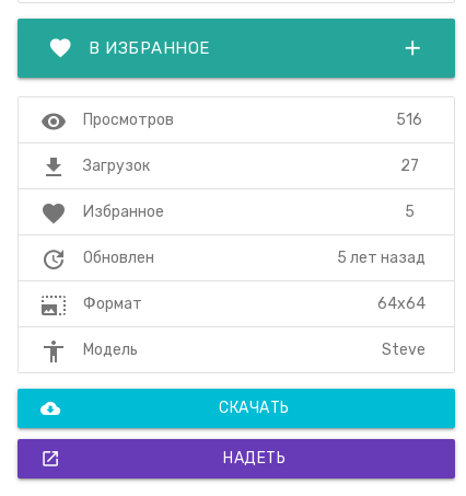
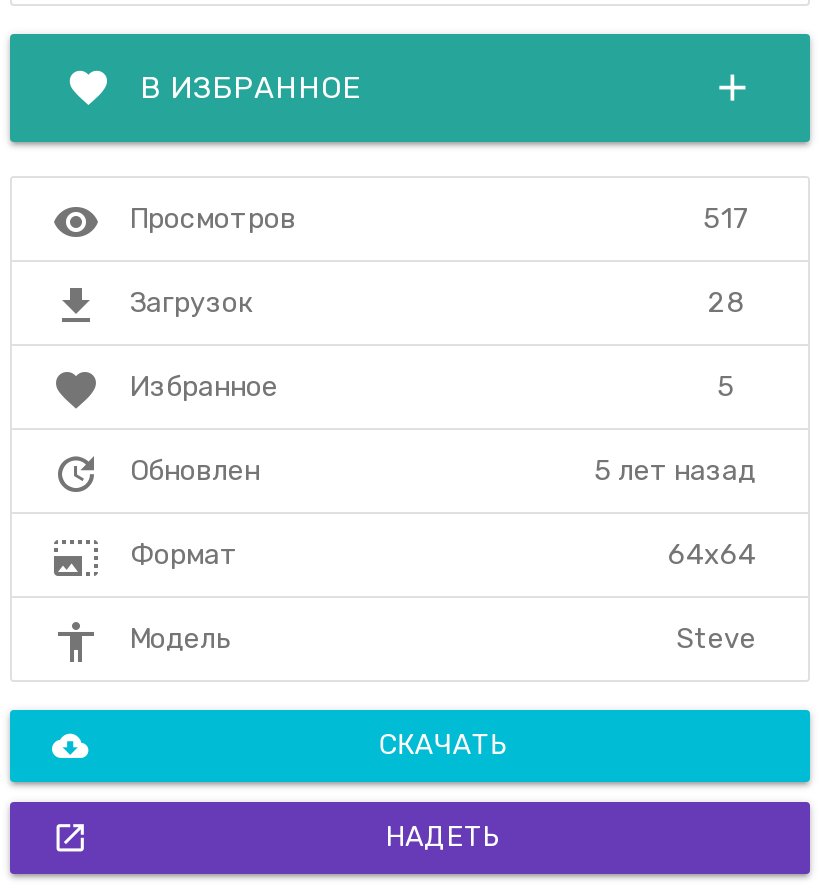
- 516
+ 517

- 27
+ 28
